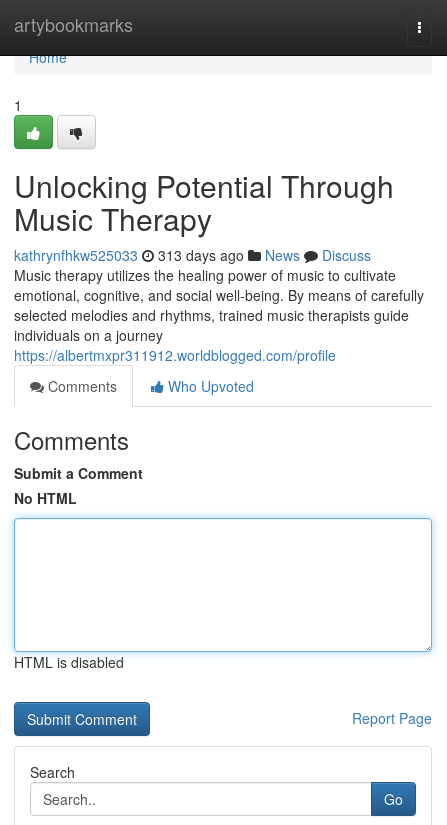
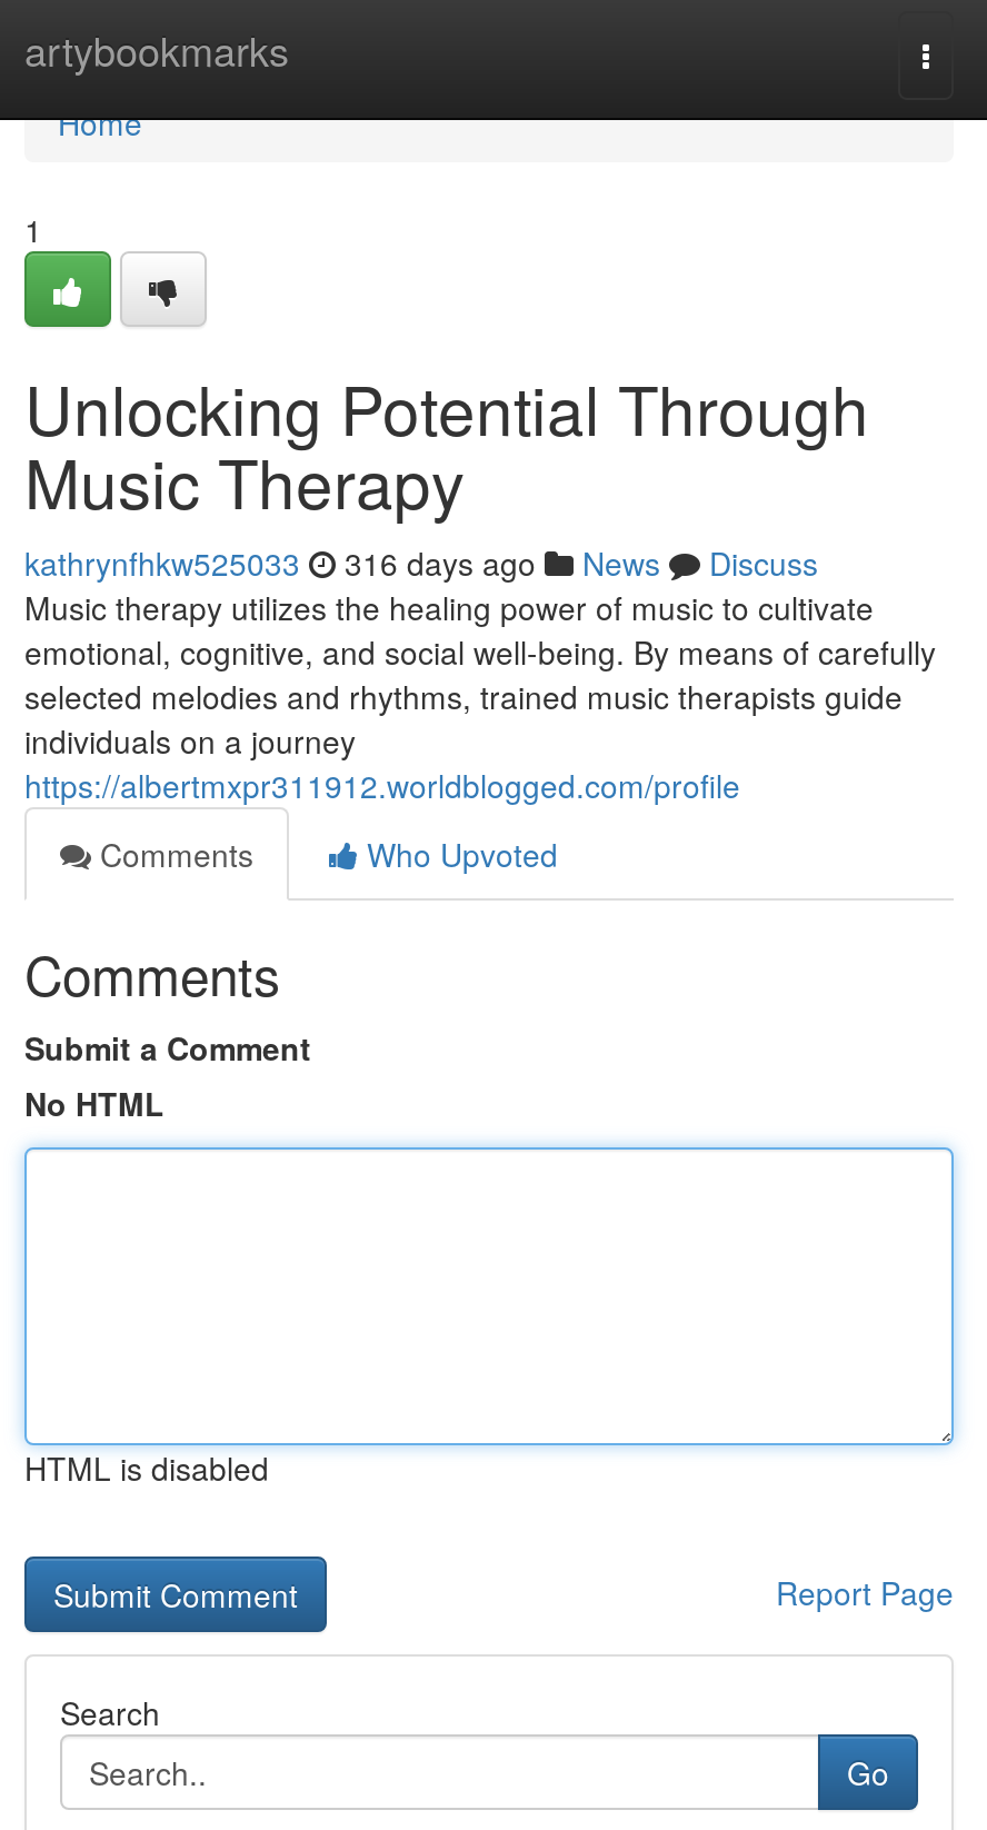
- kathrynfhkw525033 313 days ago News Discuss
+ kathrynfhkw525033 316 days ago News Discuss
